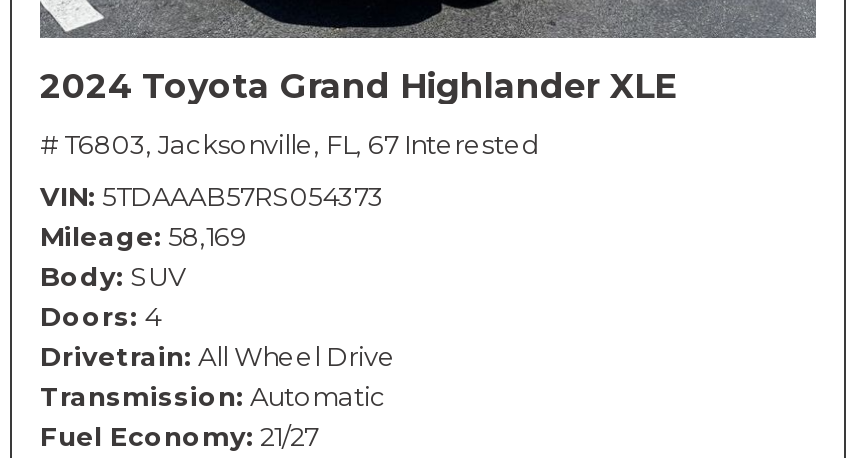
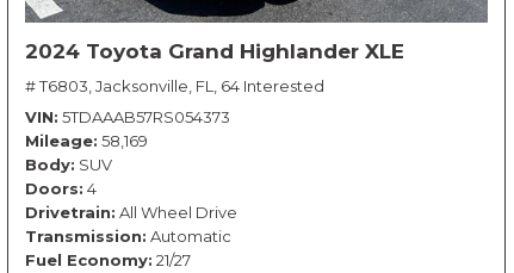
- # T6803, Jacksonville, FL, 67 Interested
+ # T6803, Jacksonville, FL, 64 Interested
